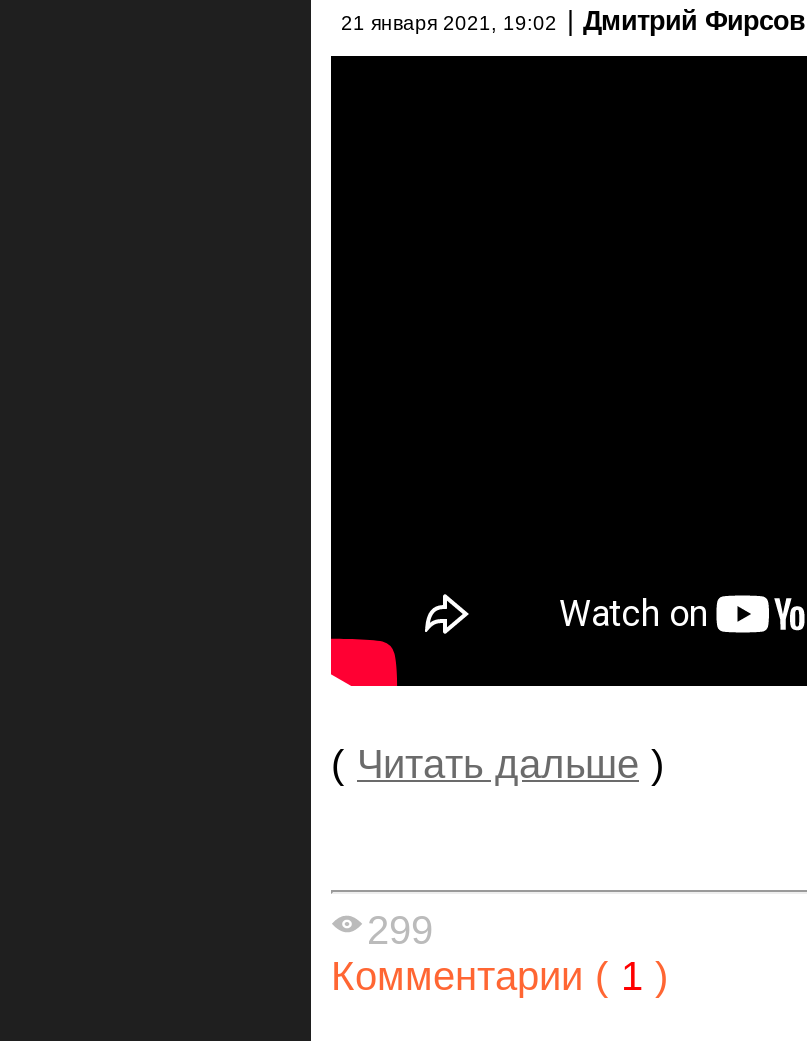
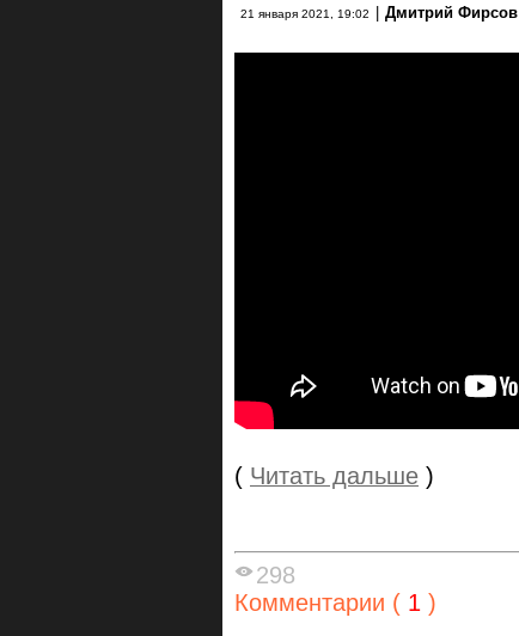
- 299
+ 298
